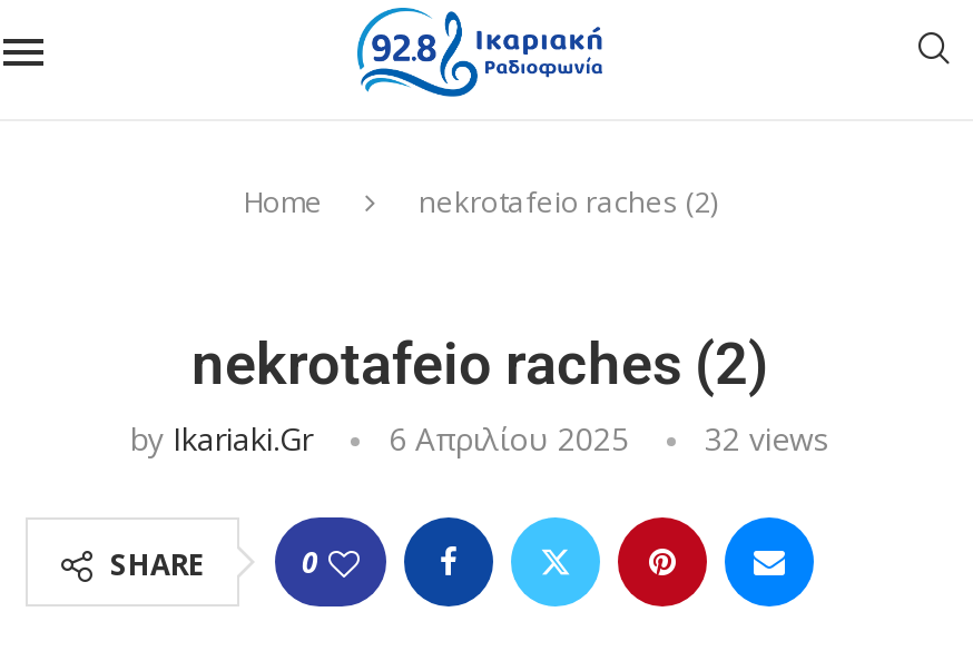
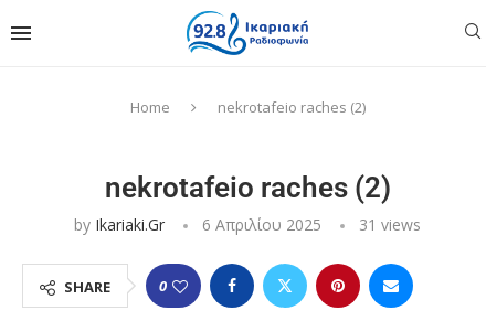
- by Ikariaki.gr 6 Απριλίου 2025 32 views
+ by Ikariaki.gr 6 Απριλίου 2025 31 views
